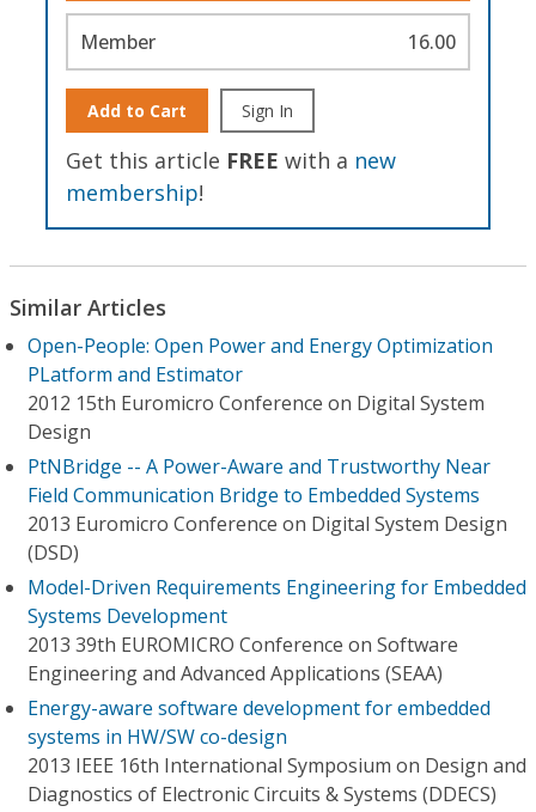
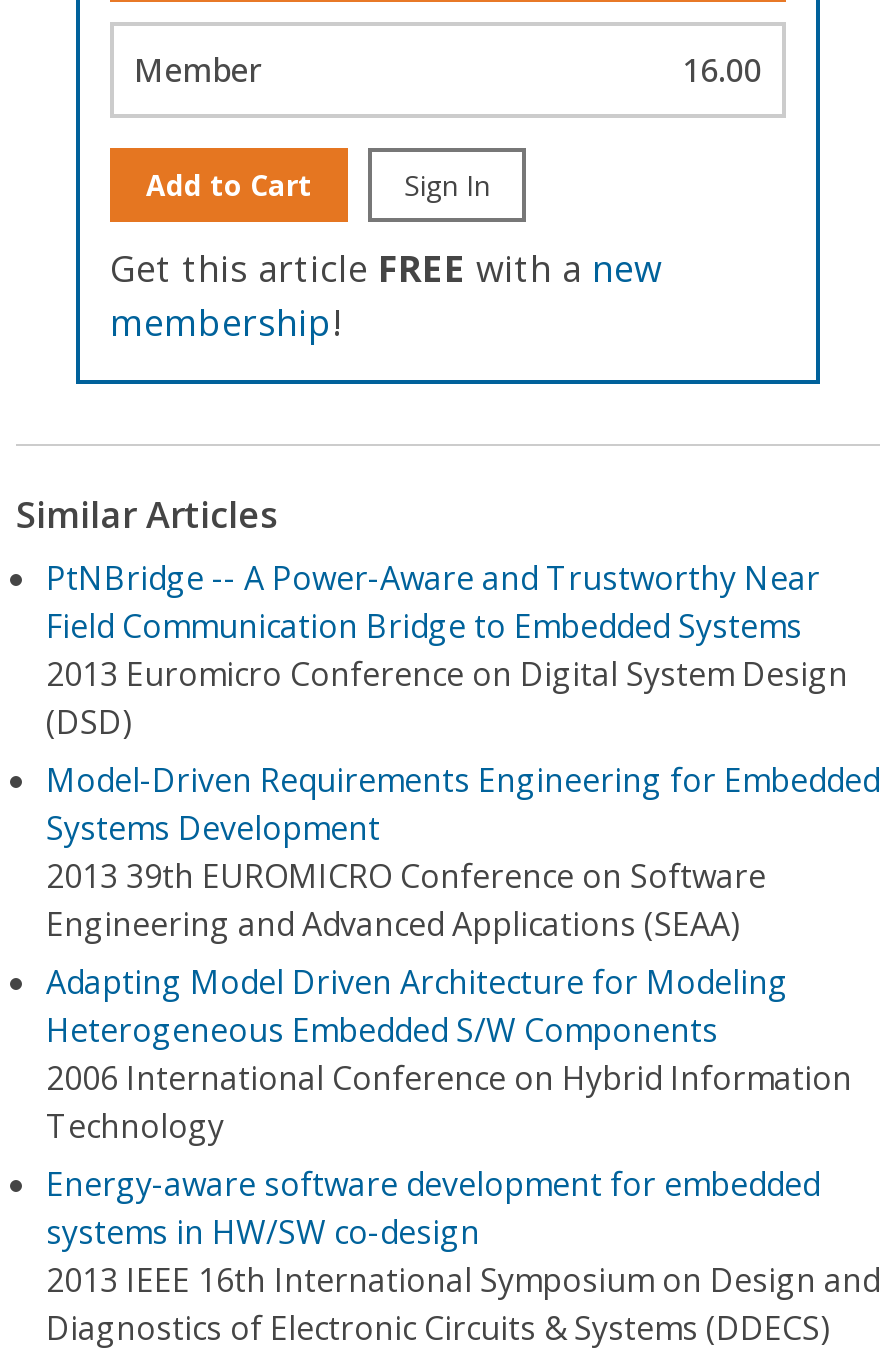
- Open-People: Open Power and Energy Optimization
- PLatform and Estimator
- 2012 15th Euromicro Conference on Digital System
- Design

moved up: PtNBridge -- A Power-Aware and Trustworthy Near | Field Communication Bridge to Embedded Systems | 2013 Euromicro Conference on Digital System Design | (DSD) | Model-Driven Requirements Engineering for Embedded | Systems Development | 2013 39th EUROMICRO Conference on Software | Engineering and Advanced Applications (SEAA)

+ Adapting Model Driven Architecture for Modeling
+ Heterogeneous Embedded S/W Components
+ 2006 International Conference on Hybrid Information
+ Technology
